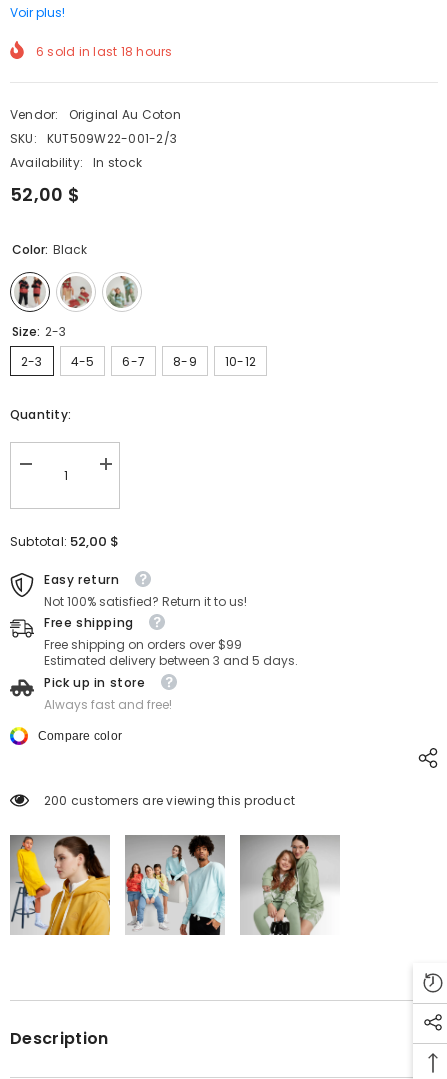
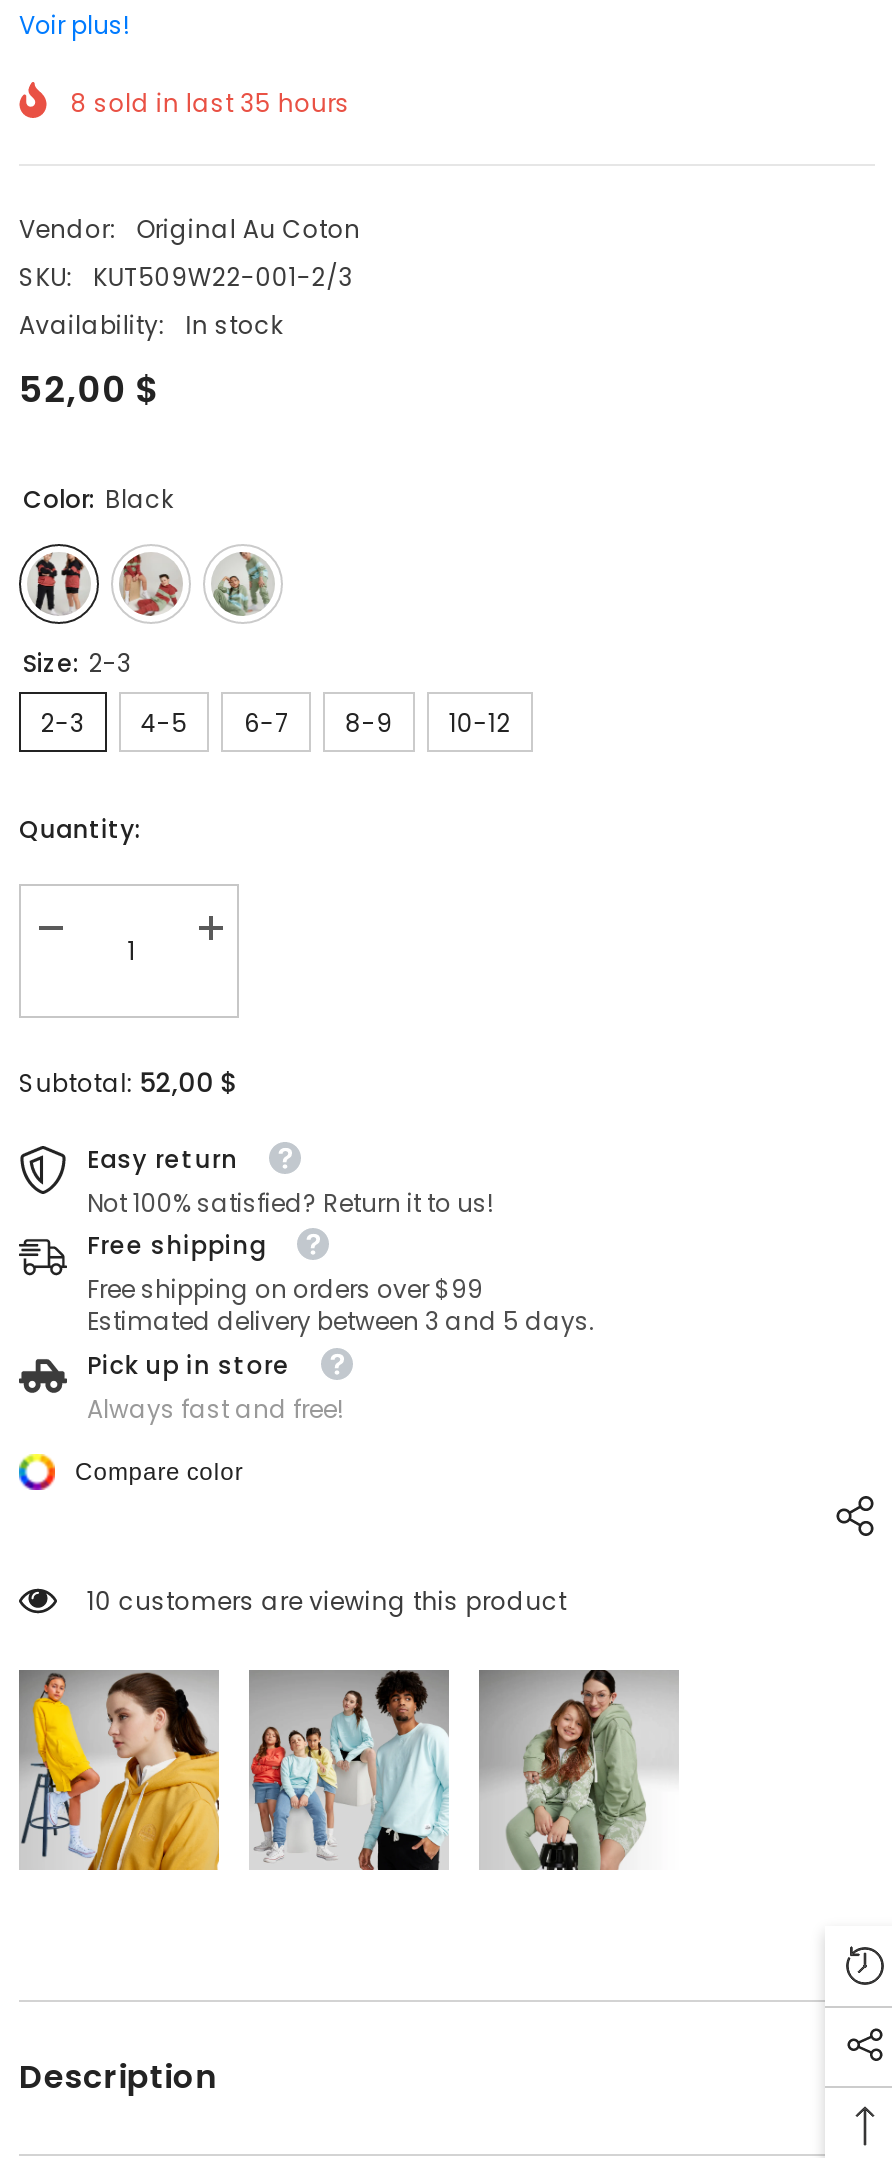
- 6 sold in last 18 hours
+ 8 sold in last 35 hours

- 200 customers are viewing this product
+ 10 customers are viewing this product
